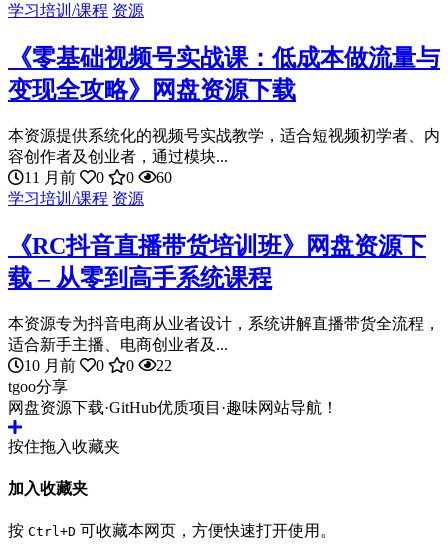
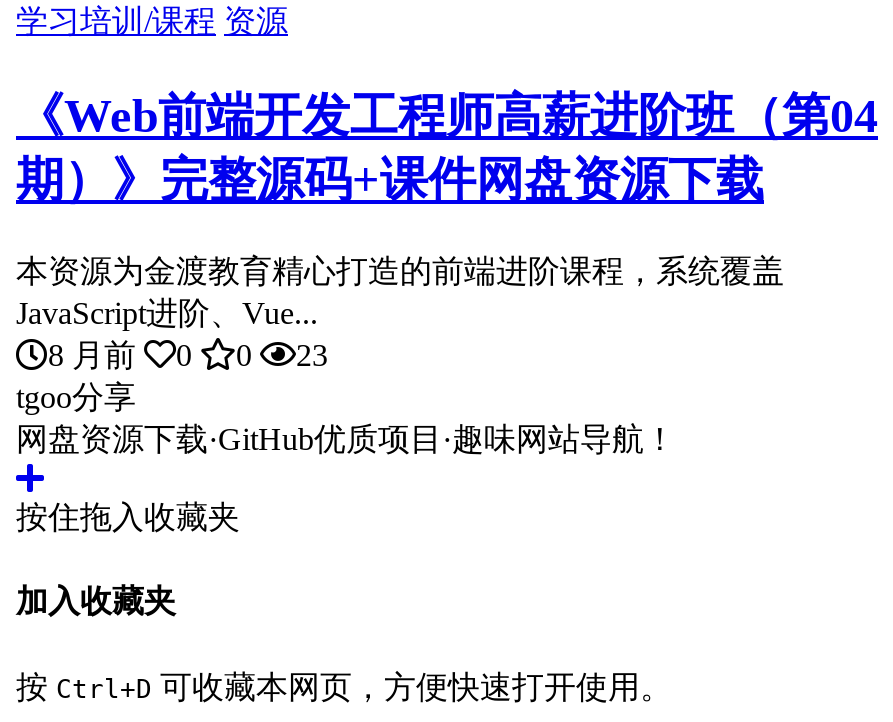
- 《零基础视频号实战课：低成本做流量与
- 变现全攻略》网盘资源下载
+ 《Web前端开发工程师高薪进阶班（第04
+ 期）》完整源码+课件网盘资源下载

- 本资源提供系统化的视频号实战教学，适合短视频初学者、内
- 容创作者及创业者，通过模块...
- 11 月前
+ 本资源为金渡教育精心打造的前端进阶课程，系统覆盖
+ JavaScript进阶、Vue...
+ 8 月前

- 60
- 学习培训/课程 资源
- 《RC抖音直播带货培训班》网盘资源下
- 载 – 从零到高手系统课程
- 本资源专为抖音电商从业者设计，系统讲解直播带货全流程，
- 适合新手主播、电商创业者及...
- 10 月前
- 0
- 0
- 22
+ 23
